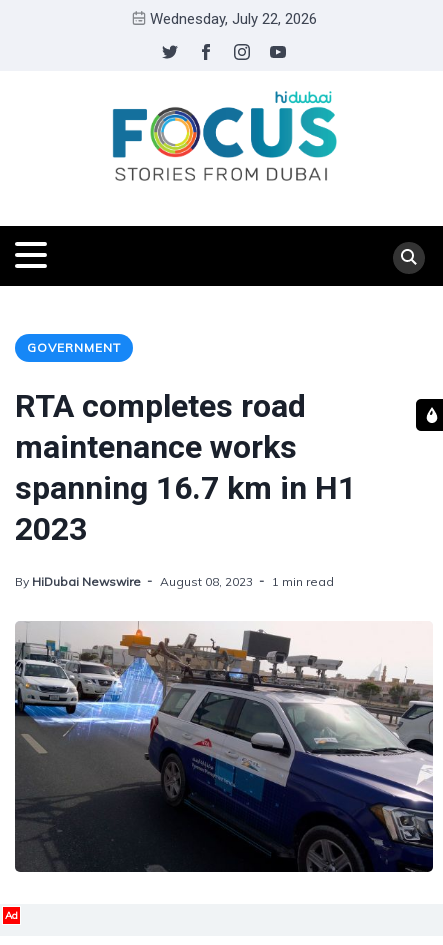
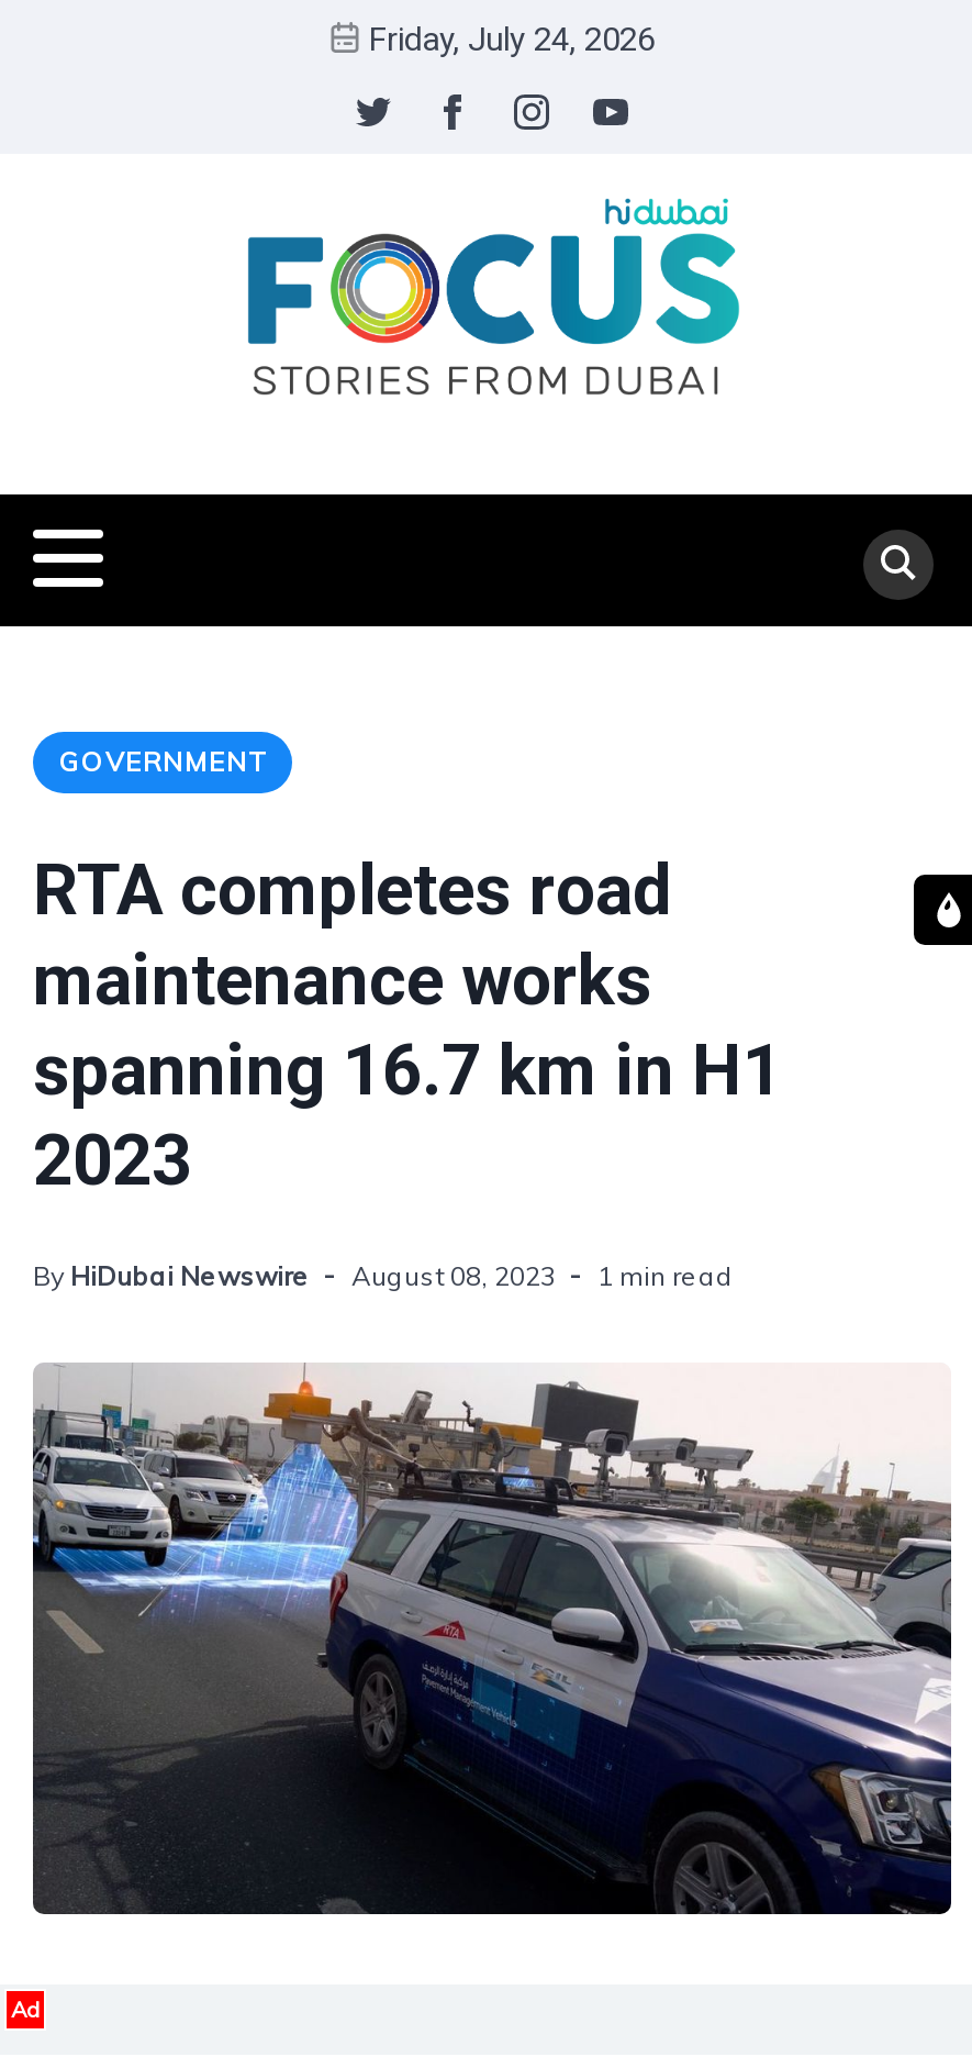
- Wednesday, July 22, 2026
+ Friday, July 24, 2026
